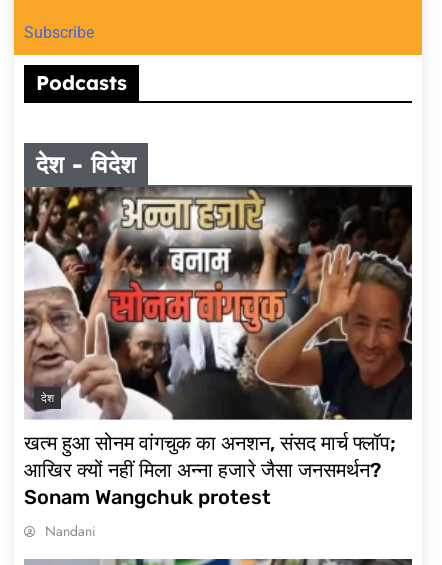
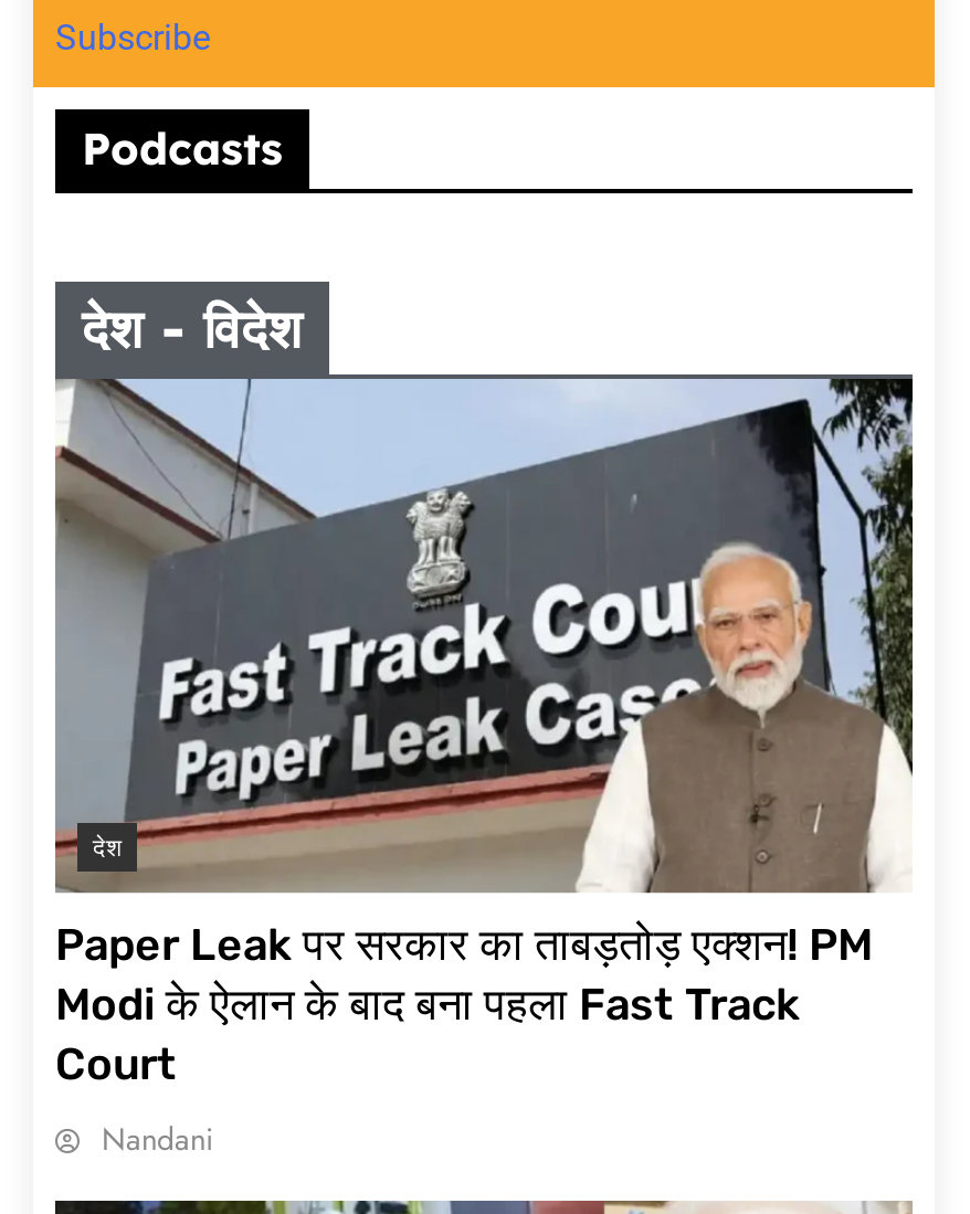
- [image]
- खत्म हुआ सोनम वांगचुक का अनशन, संसद मार्च फ्लॉप;
- आखिर क्यों नहीं मिला अन्ना हजारे जैसा जनसमर्थन?
- Sonam Wangchuk protest
+ [image]
+ Paper Leak पर सरकार का ताबड़तोड़ एक्शन! PM
+ Modi के ऐलान के बाद बना पहला Fast Track
+ Court
